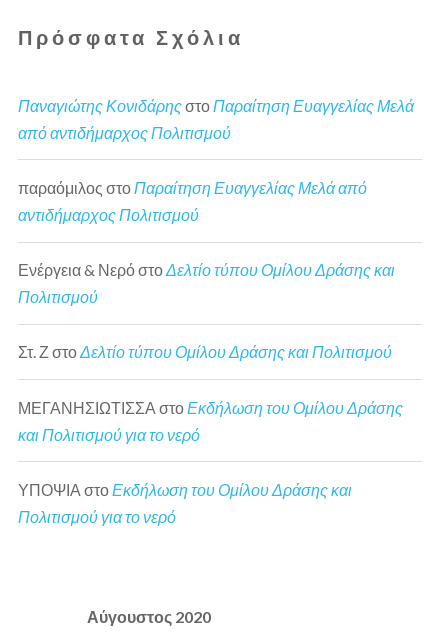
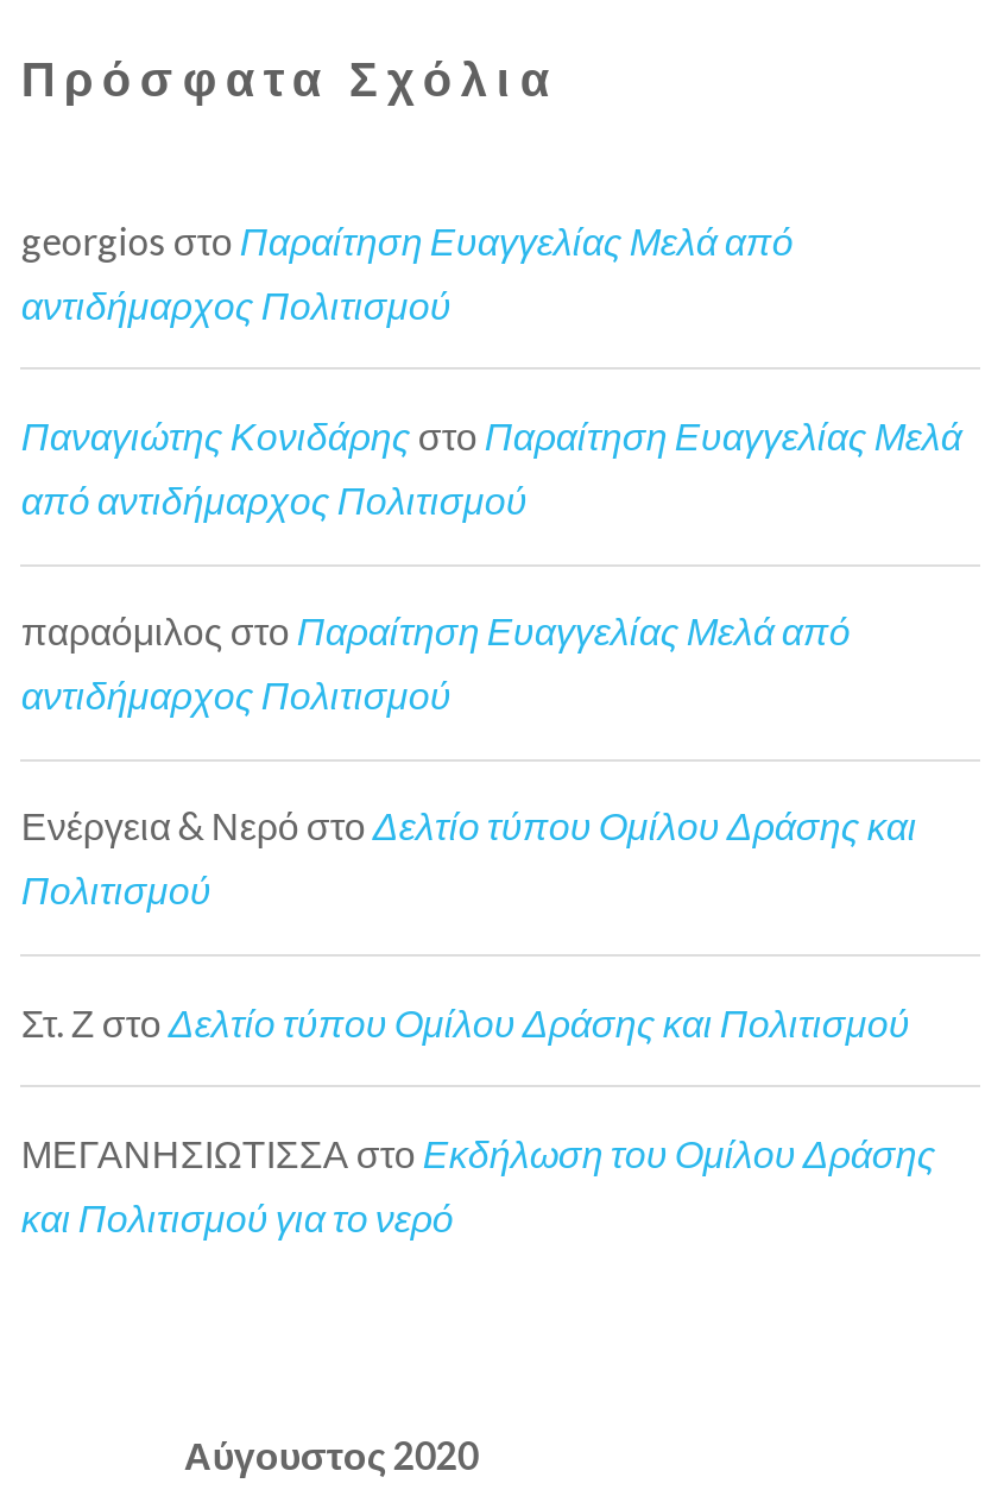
+ georgios στο Παραίτηση Ευαγγελίας Μελά από
+ αντιδήμαρχος Πολιτισμού

moved down: Παναγιώτης Κονιδάρης στο Παραίτηση Ευαγγελίας Μελά | από αντιδήμαρχος Πολιτισμού | παραόμιλος στο Παραίτηση Ευαγγελίας Μελά από | ... | ΜΕΓΑΝΗΣΙΩΤΙΣΣΑ στο Εκδήλωση του Ομίλου Δράσης | και Πολιτισμού για το νερό

- ΥΠΟΨΙΑ στο Εκδήλωση του Ομίλου Δράσης και
- Πολιτισμού για το νερό
